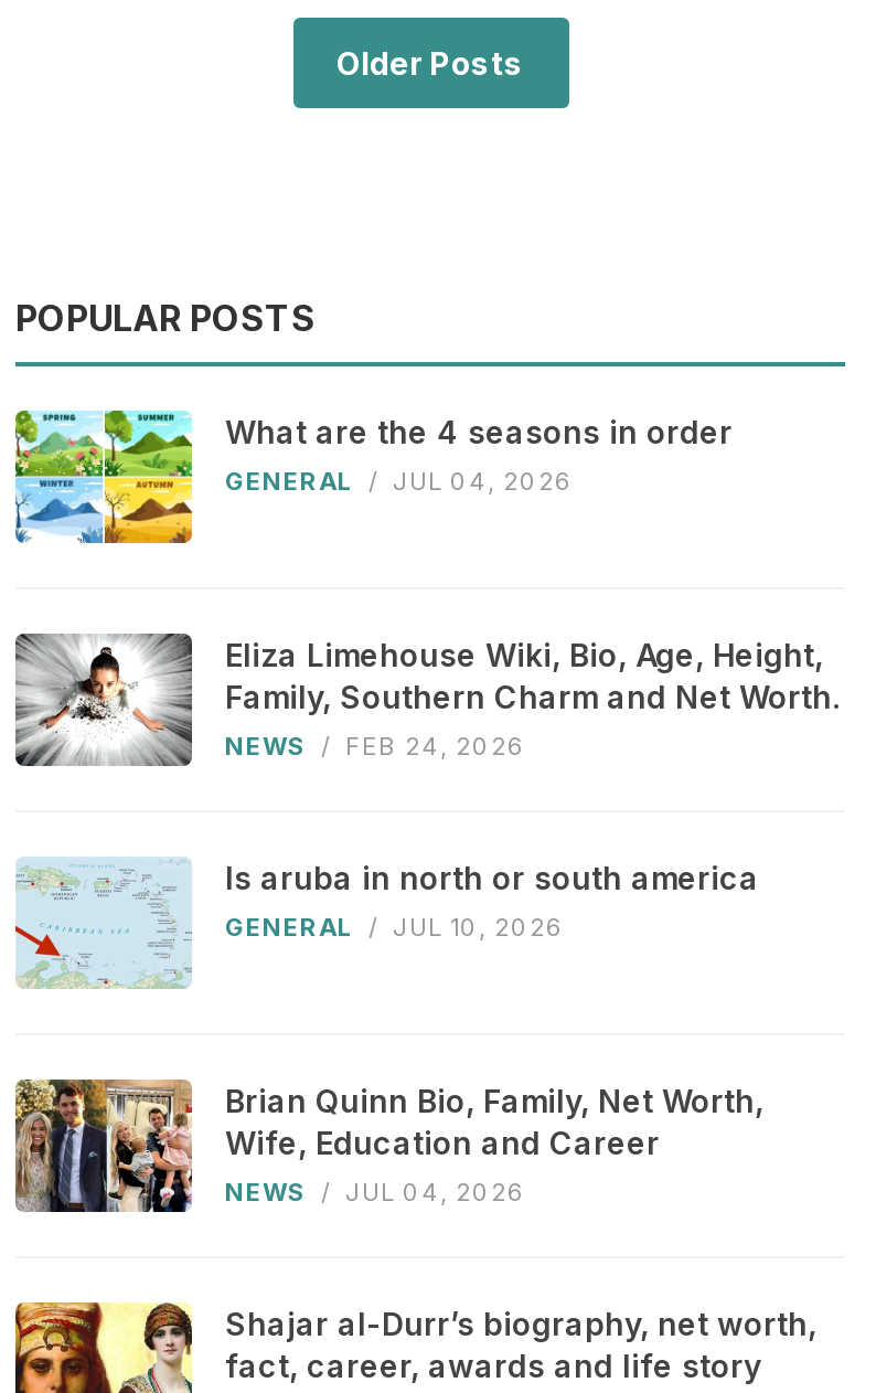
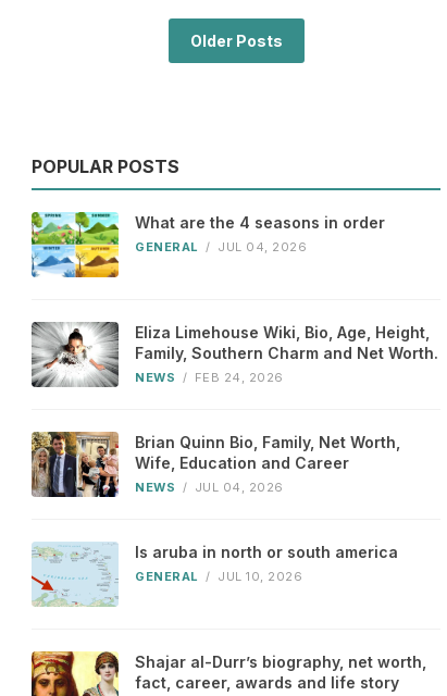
moved down: [image] | Is aruba in north or south america | GENERAL / JUL 10, 2026

moved up: [image] | Brian Quinn Bio, Family, Net Worth, | Wife, Education and Career | NEWS / JUL 04, 2026
